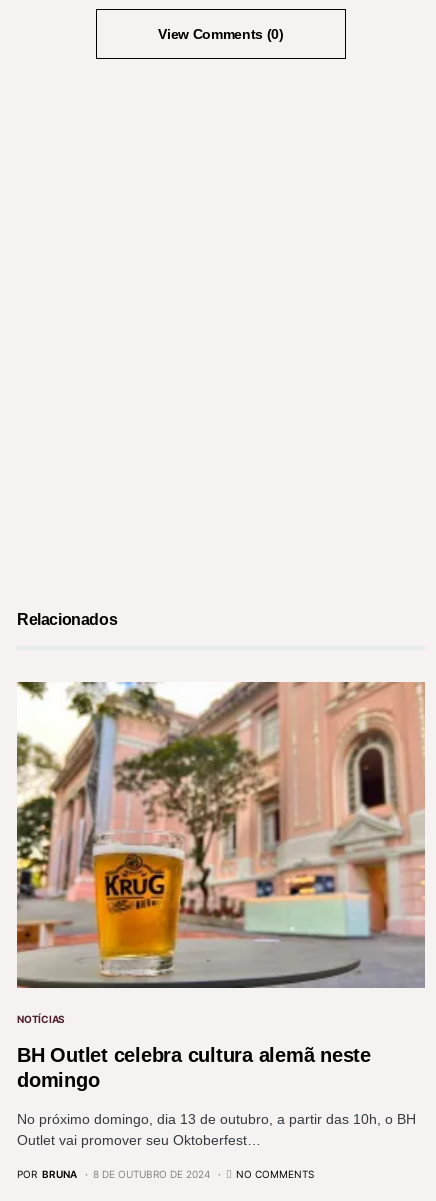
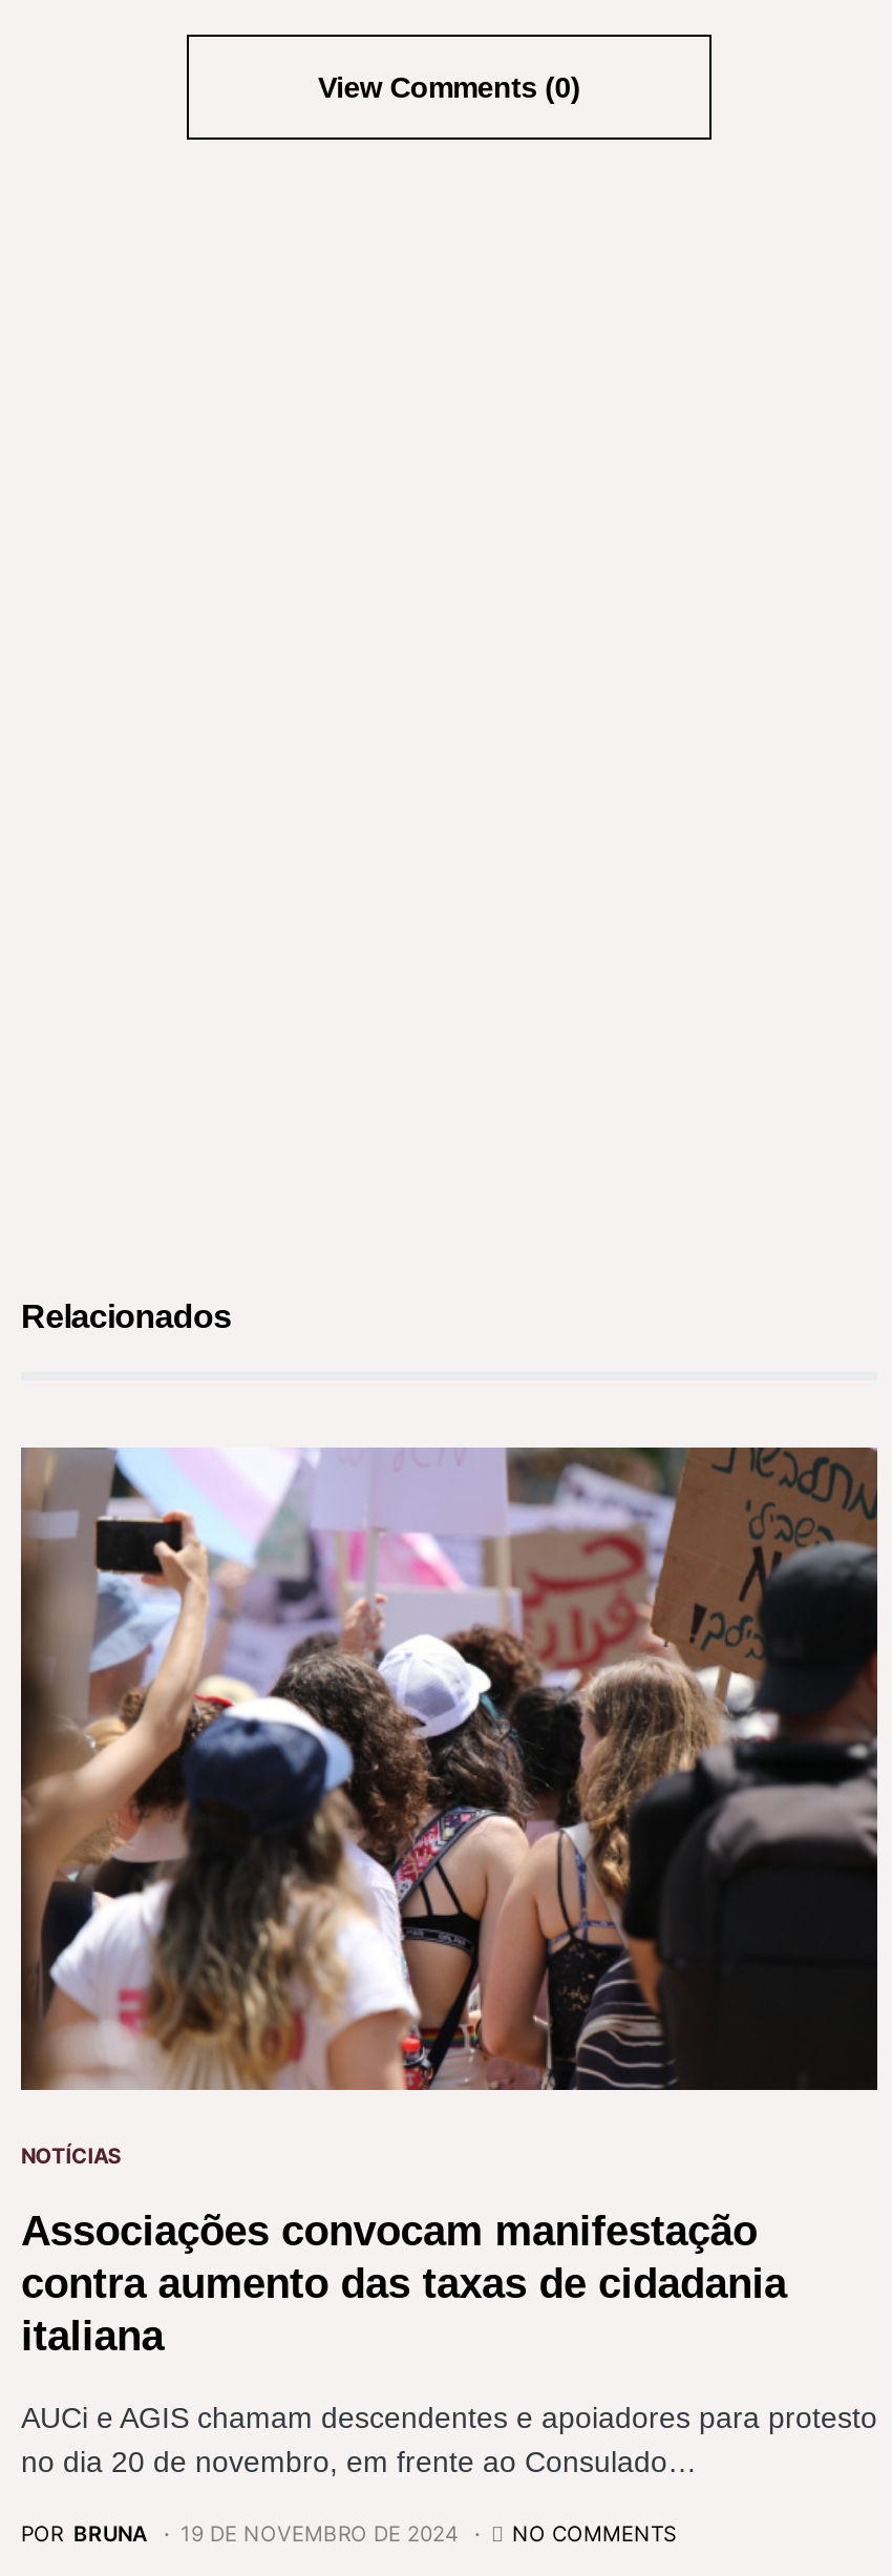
- [image]
+ [image]

- BH Outlet celebra cultura alemã neste
- domingo
+ Associações convocam manifestação
+ contra aumento das taxas de cidadania
+ italiana

- No próximo domingo, dia 13 de outubro, a partir das 10h, o BH
- Outlet vai promover seu Oktoberfest…
+ AUCi e AGIS chamam descendentes e apoiadores para protesto
+ no dia 20 de novembro, em frente ao Consulado…

- 8 DE OUTUBRO DE 2024
+ 19 DE NOVEMBRO DE 2024
